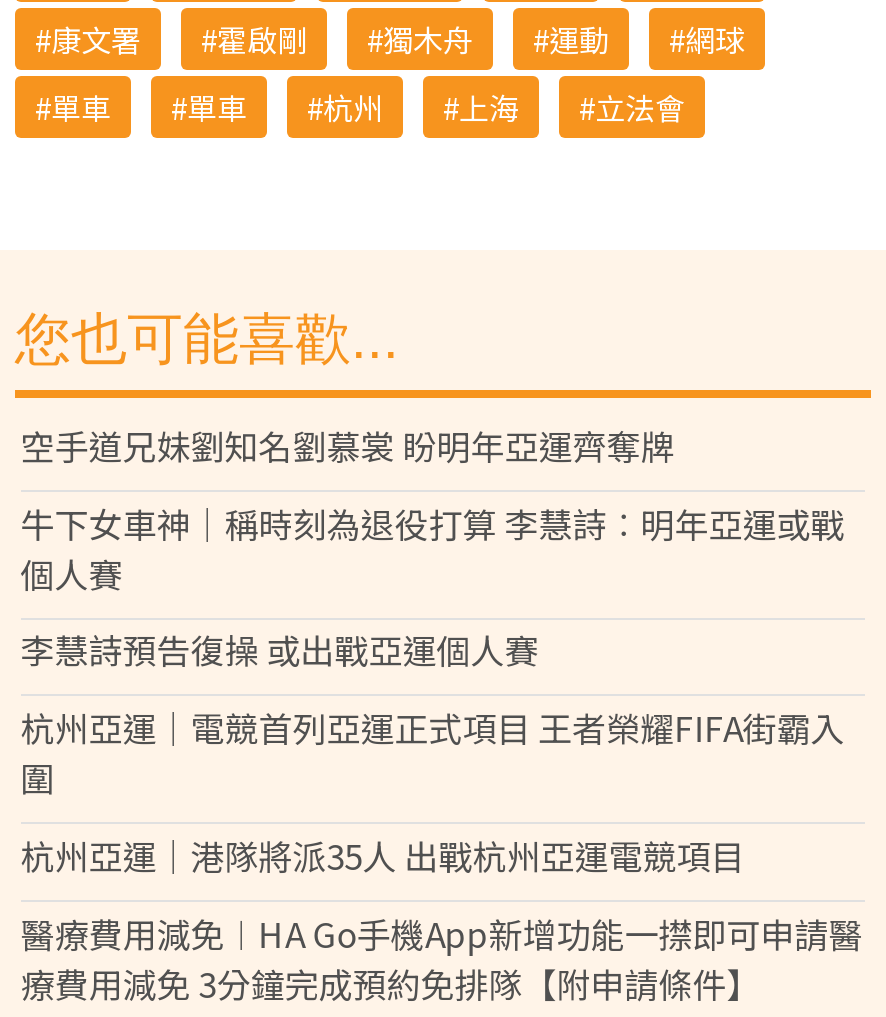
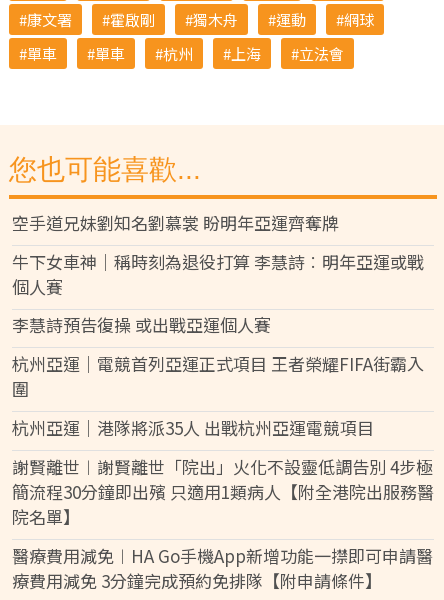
+ 謝賢離世︱謝賢離世「院出」火化不設靈低調告別 4步極
+ 簡流程30分鐘即出殯 只適用1類病人【附全港院出服務醫
+ 院名單】
